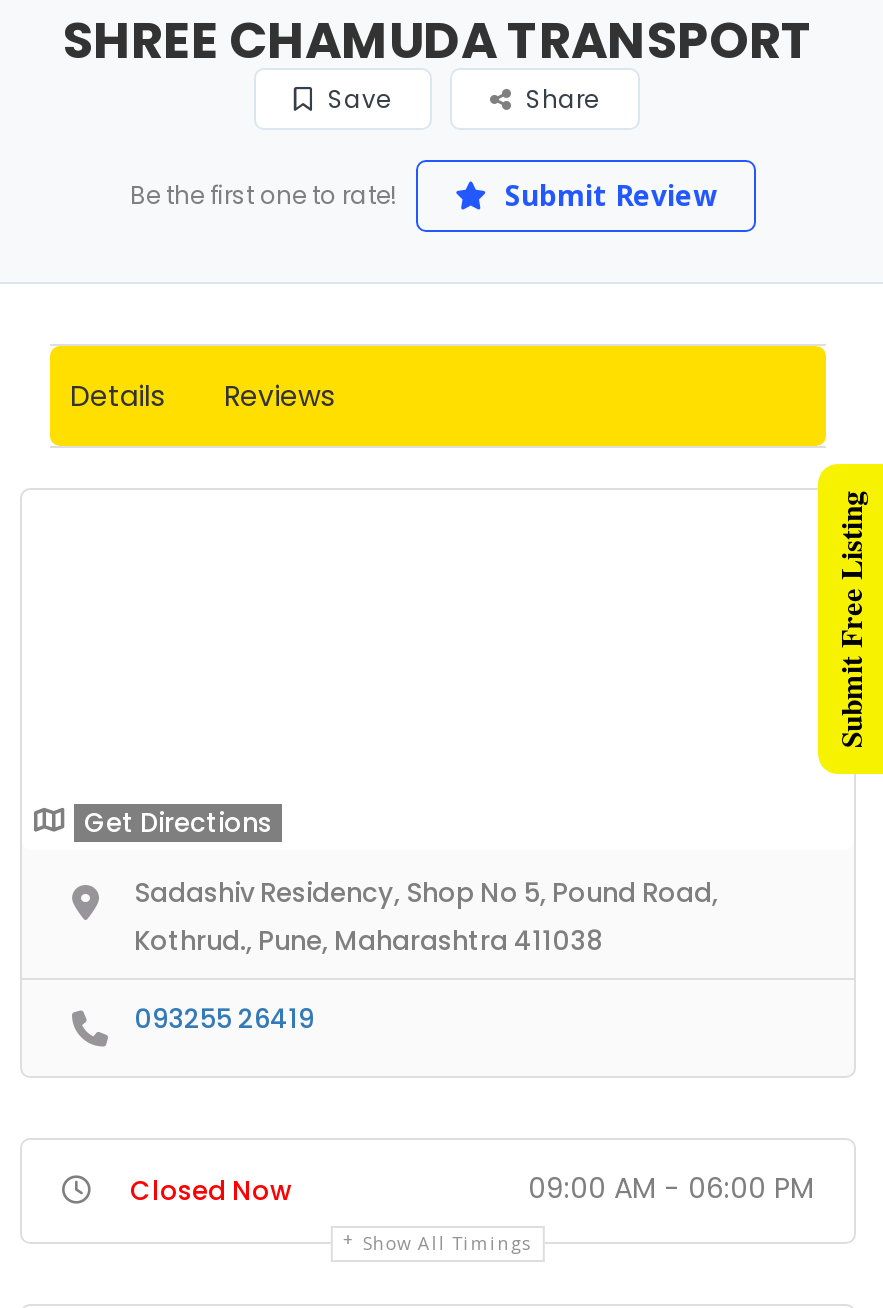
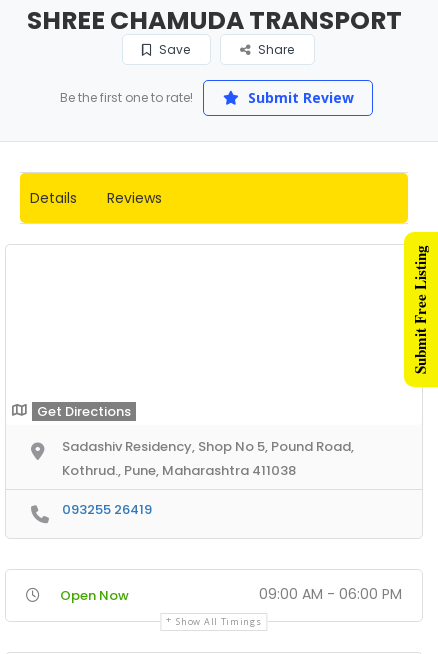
- Closed Now
+ Open Now
